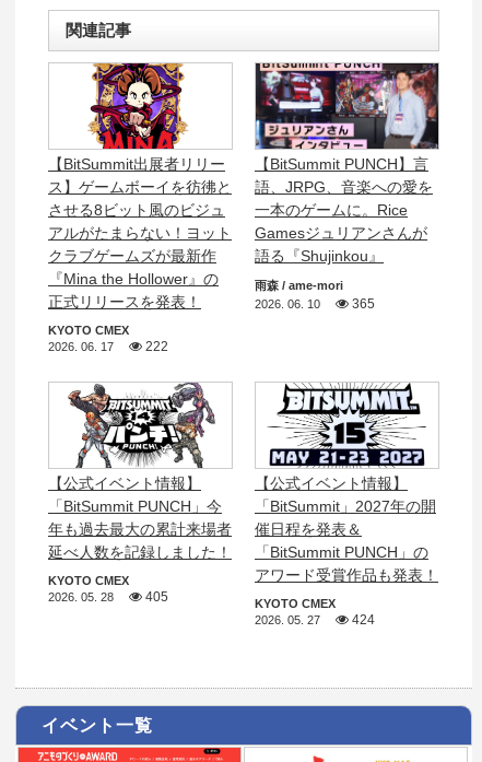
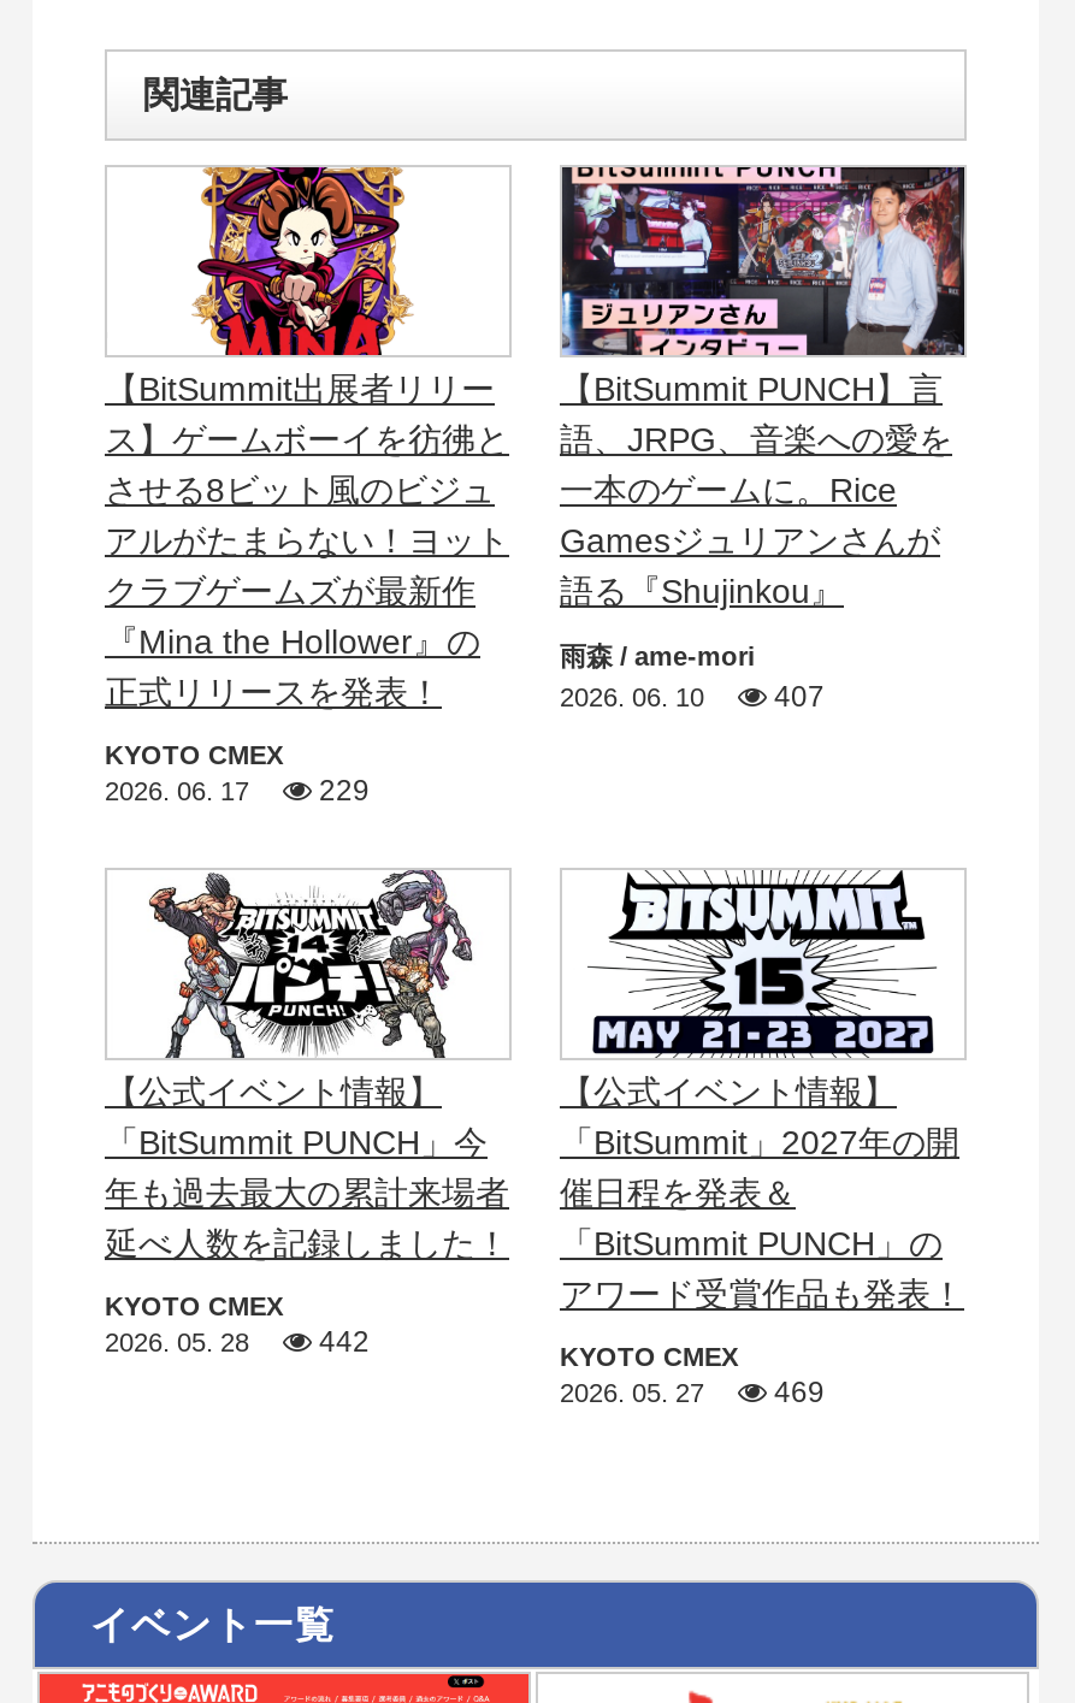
- 365
+ 407

- 222
+ 229

- 405
+ 442

- 424
+ 469
